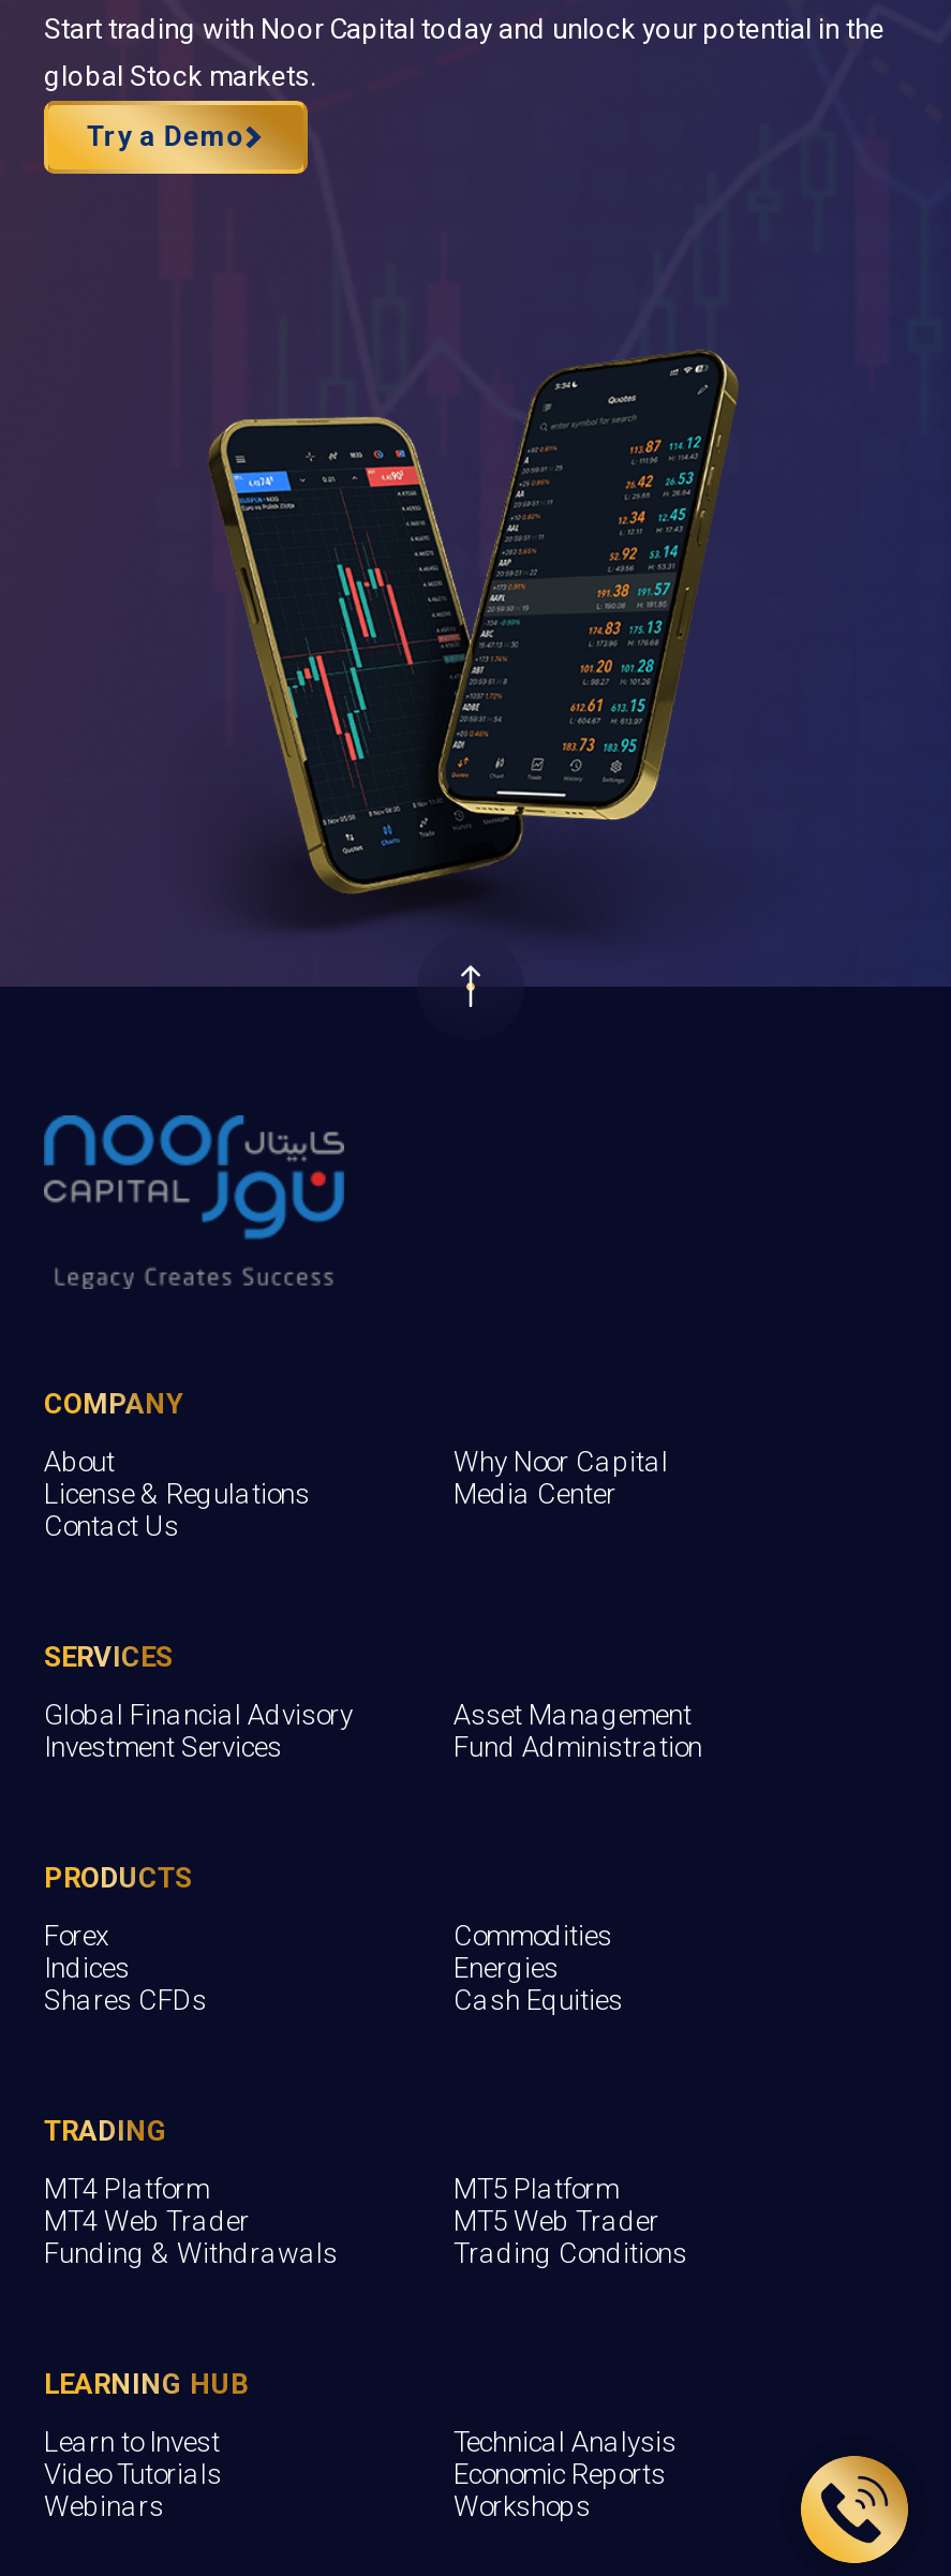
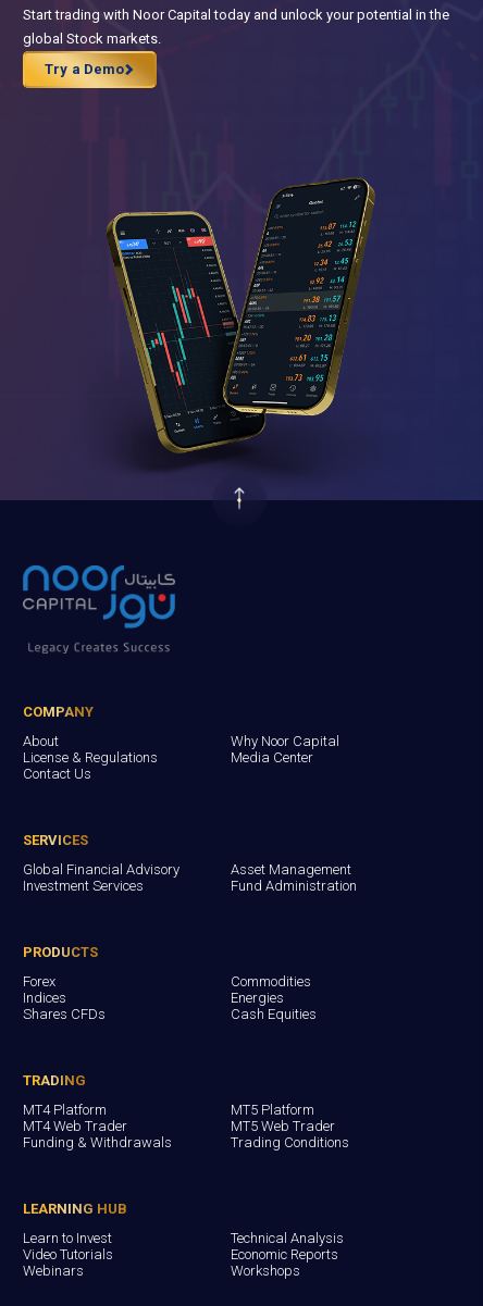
- [image]
